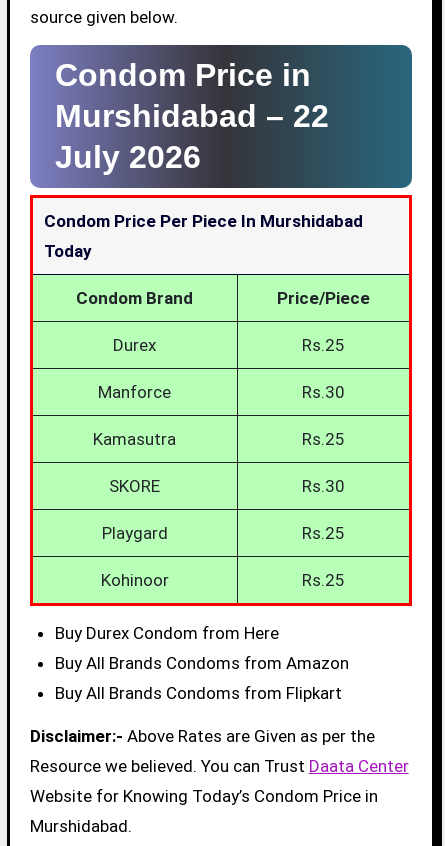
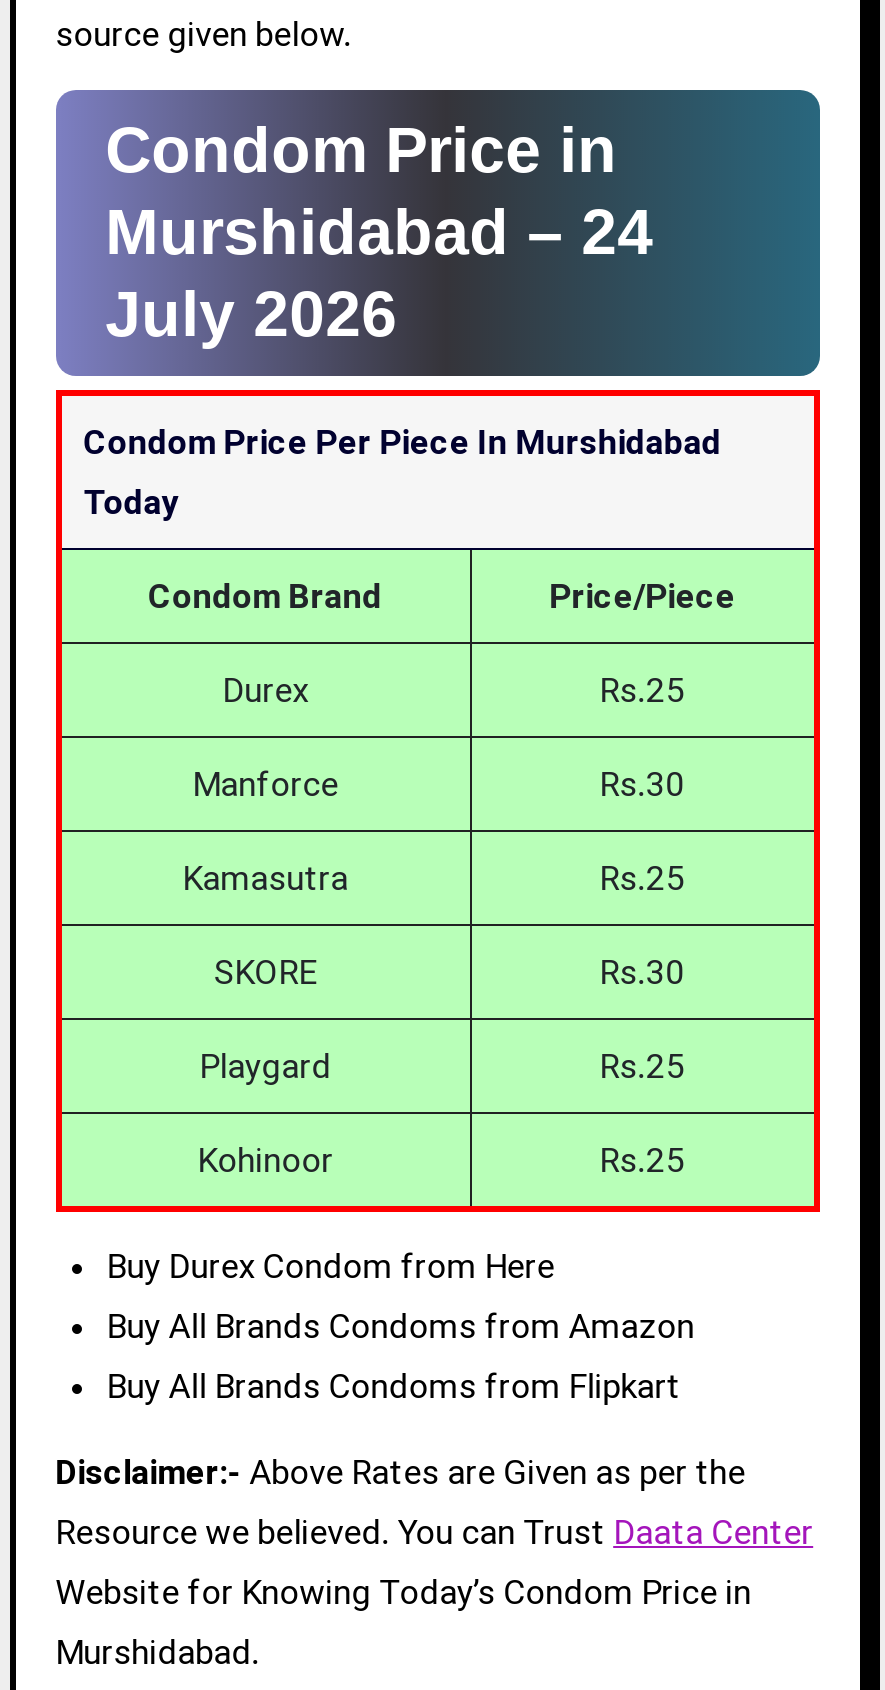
- Murshidabad – 22
+ Murshidabad – 24
